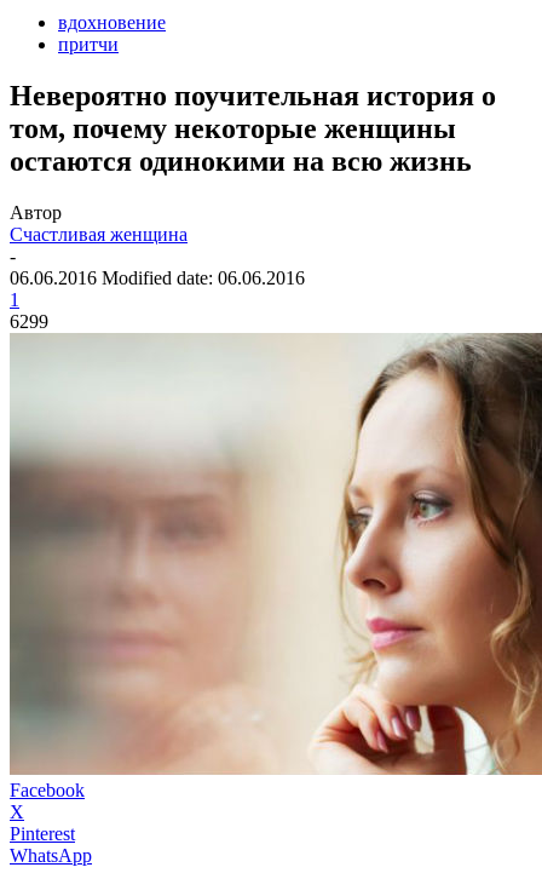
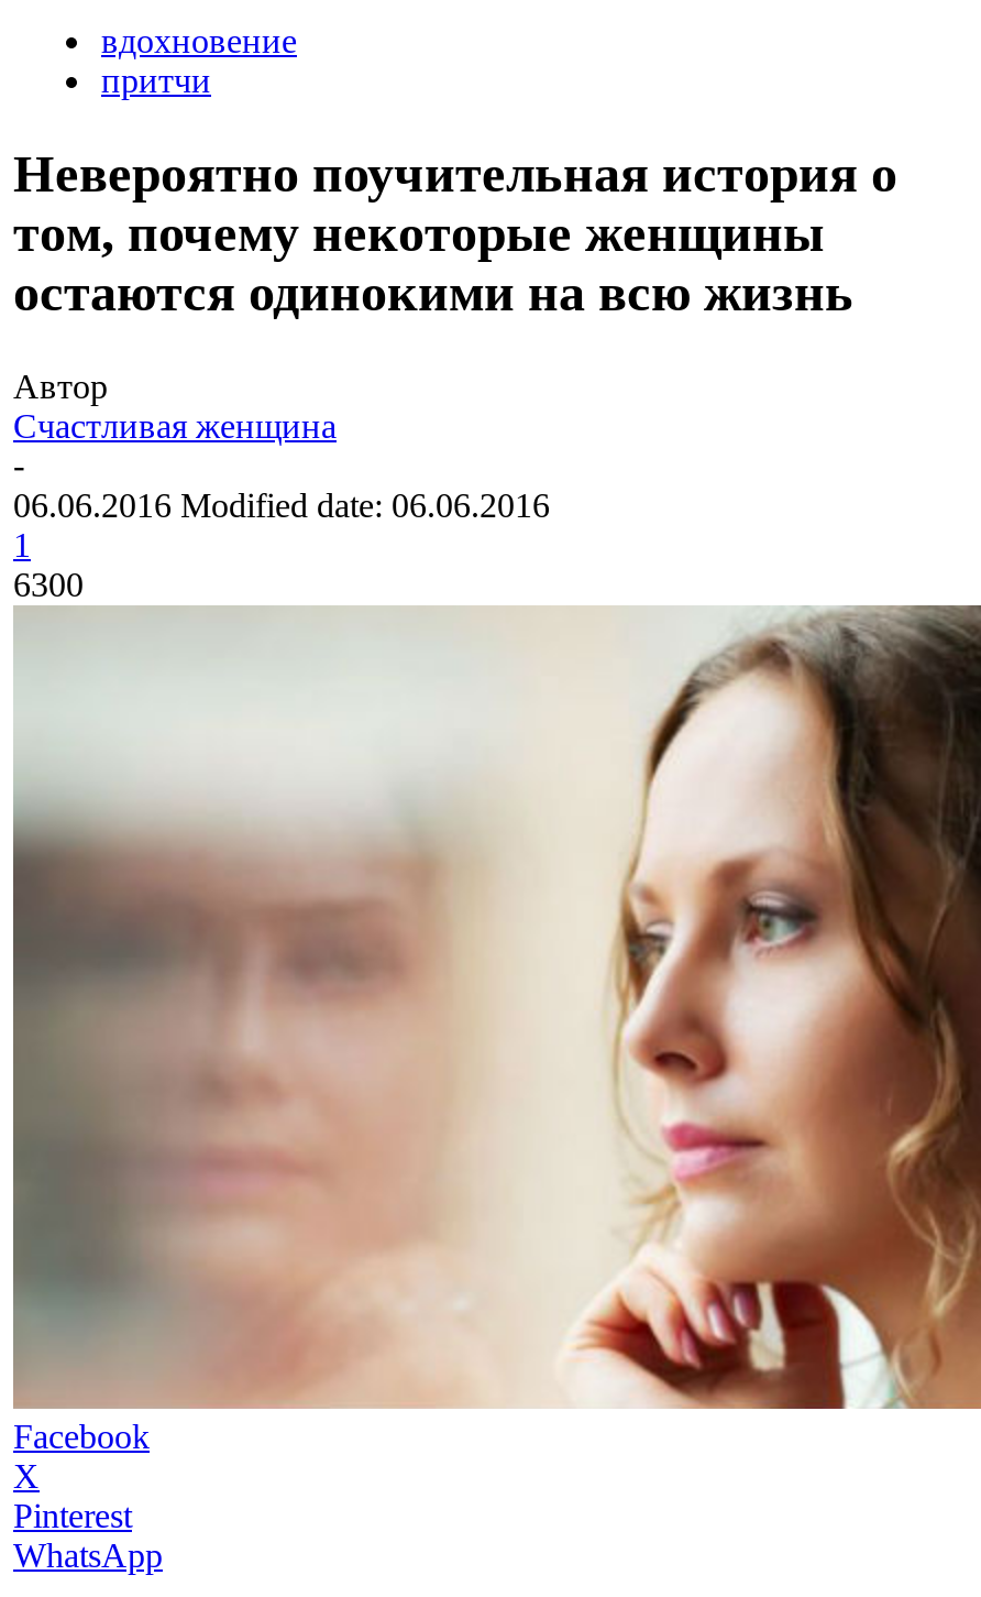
- 6299
+ 6300
